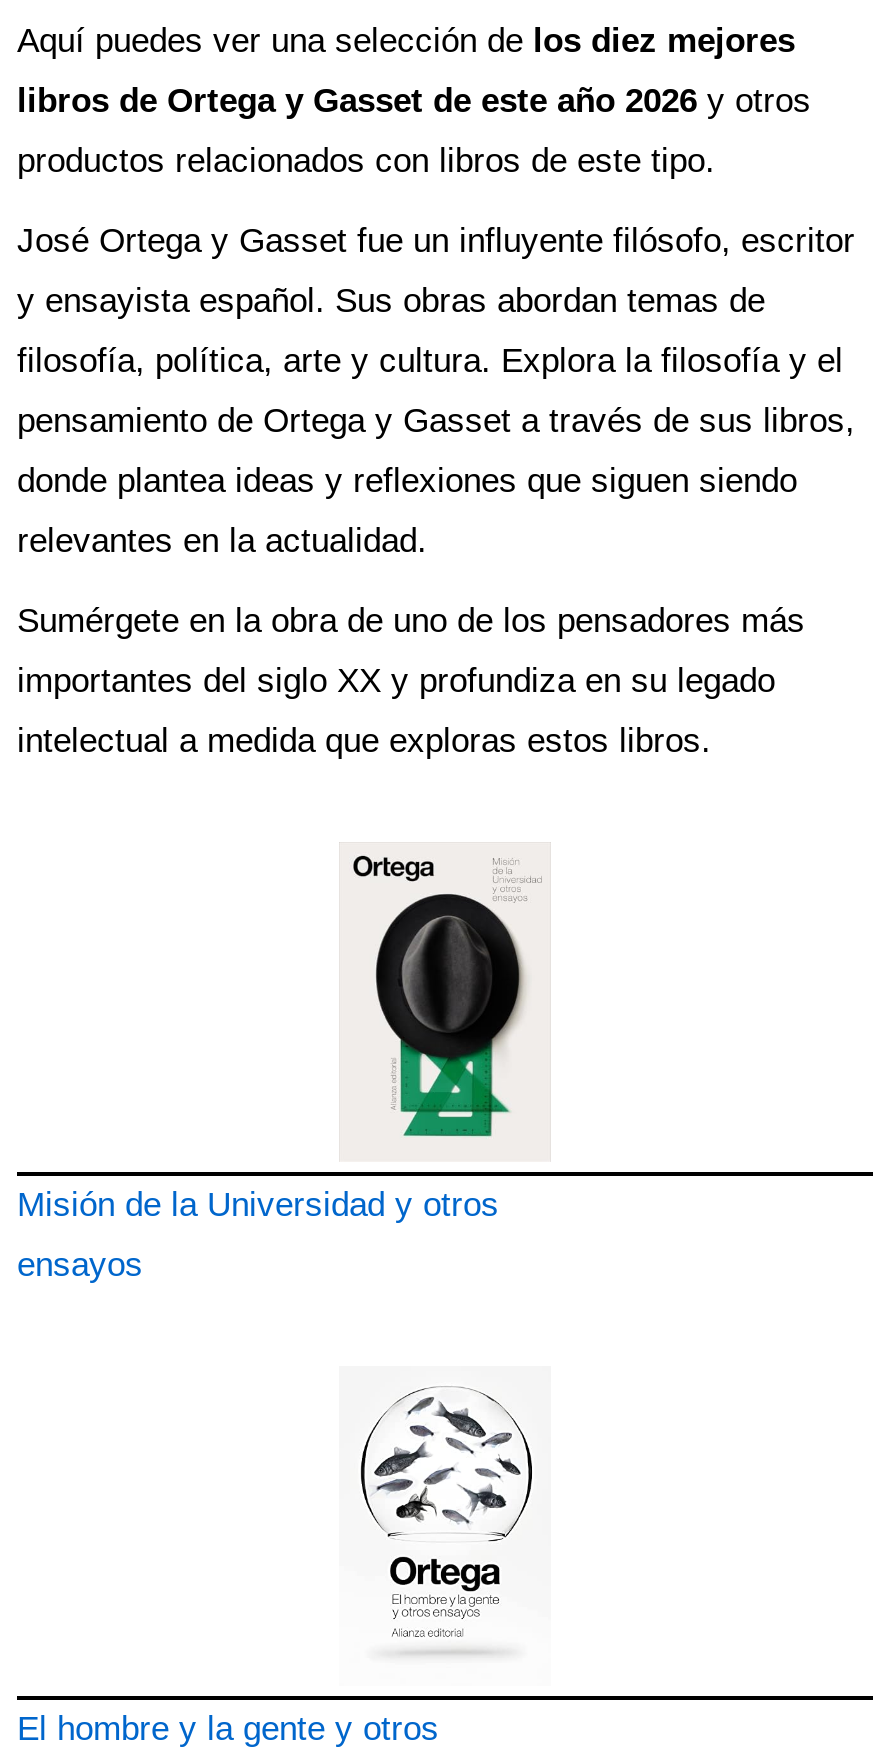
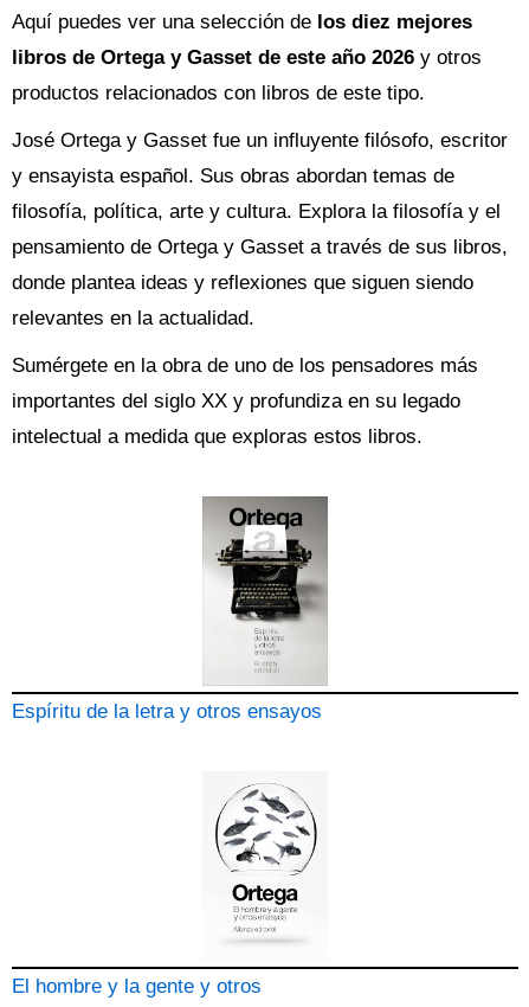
- [image]
- Misión de la Universidad y otros
- ensayos
+ [image]
+ Espíritu de la letra y otros ensayos
